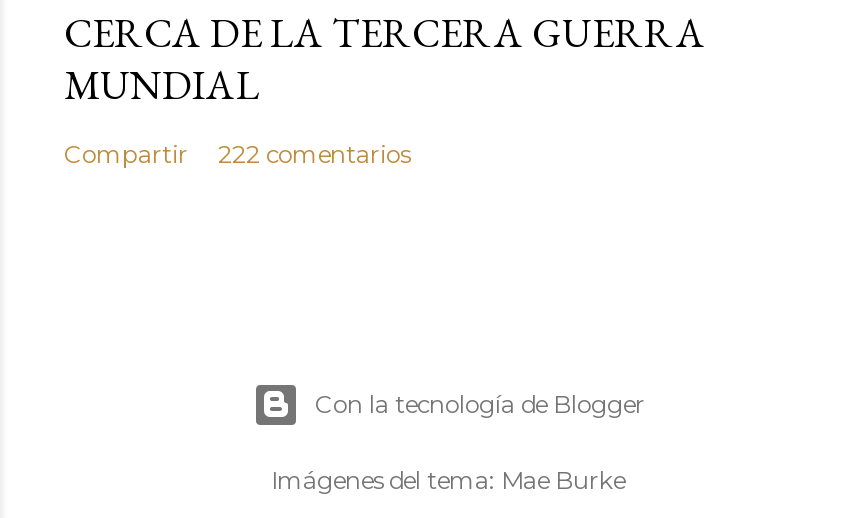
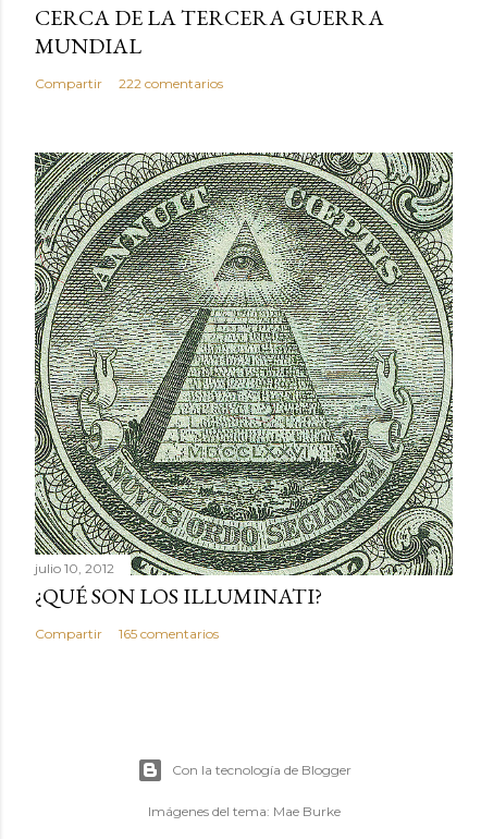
+ [image]
+ julio 10, 2012
+ ¿QUÉ SON LOS ILLUMINATI?
+ Compartir
+ 165 comentarios
